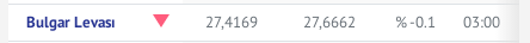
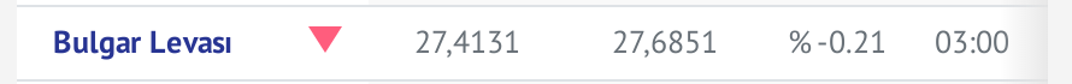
- 27,4169
+ 27,4131

- 27,6662
+ 27,6851

- % -0.1
+ % -0.21
